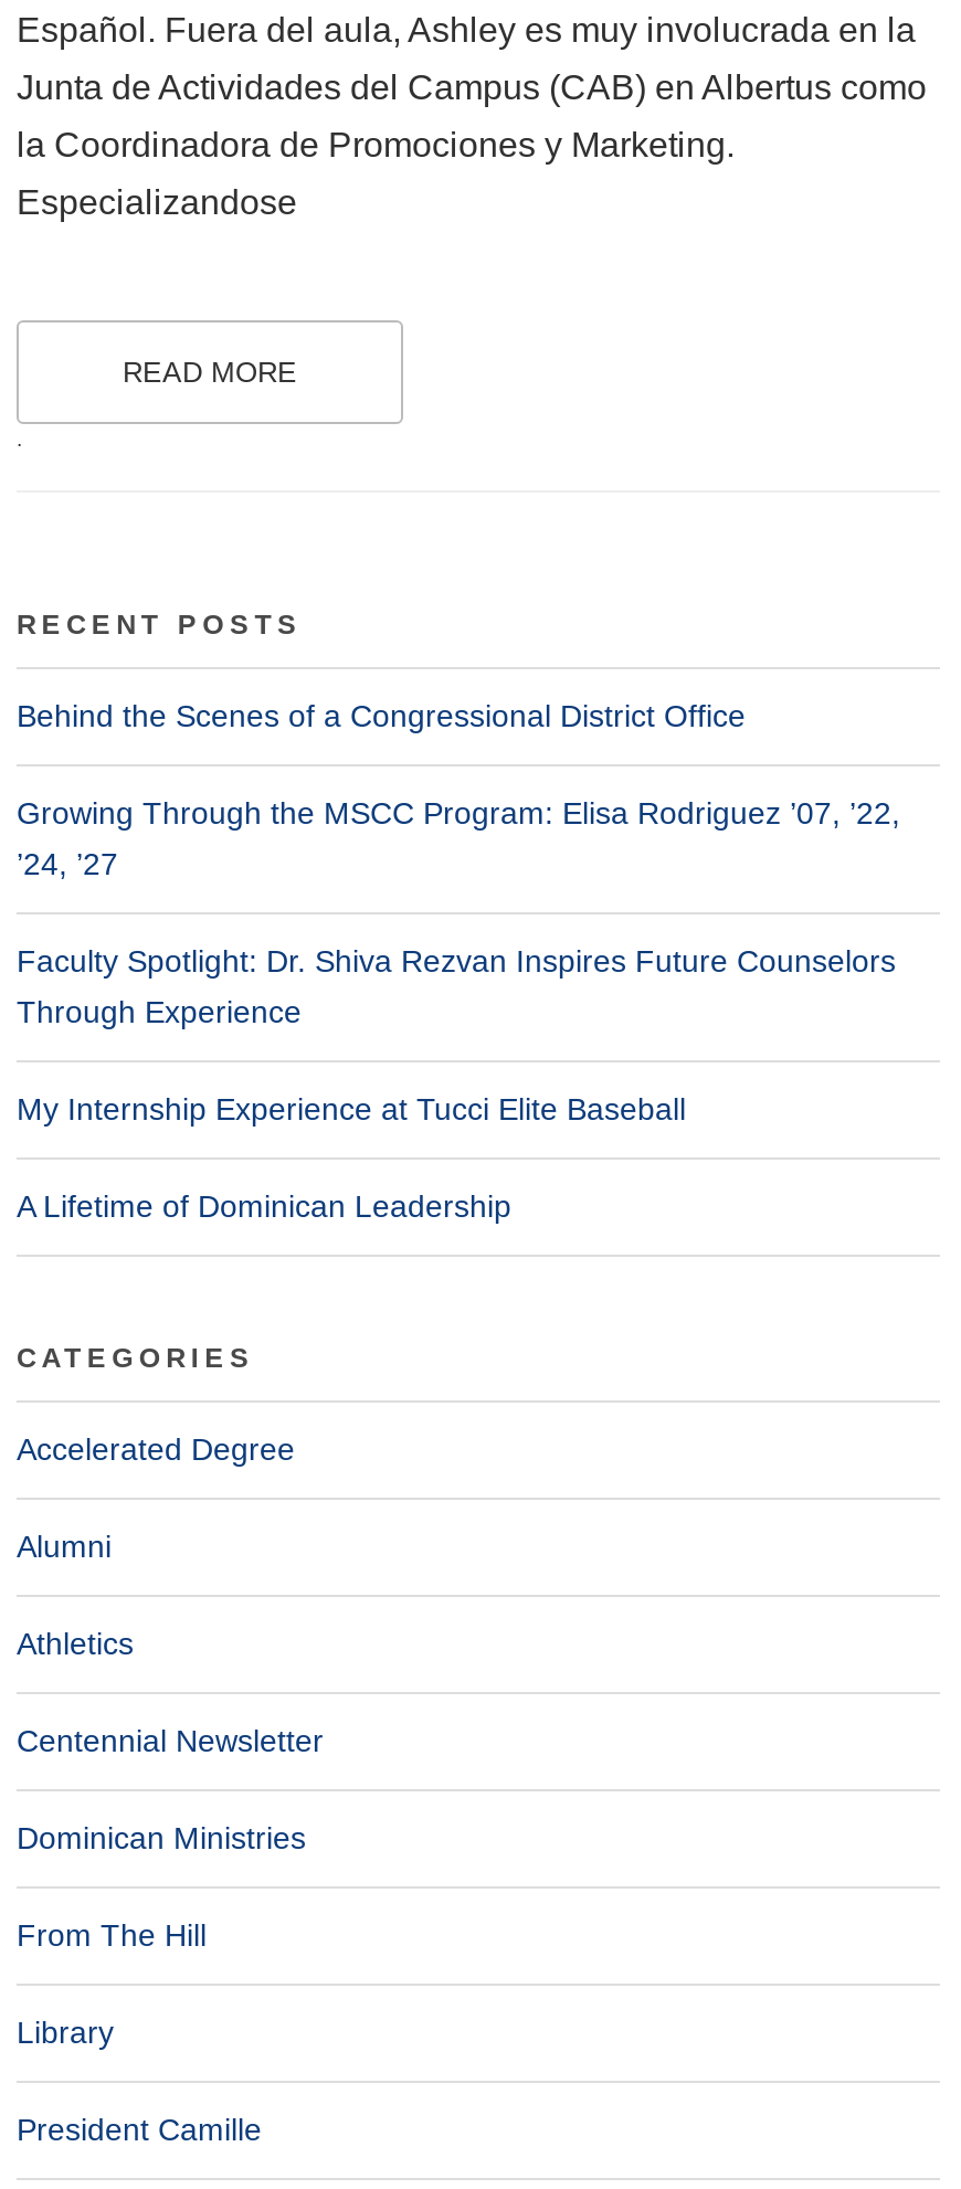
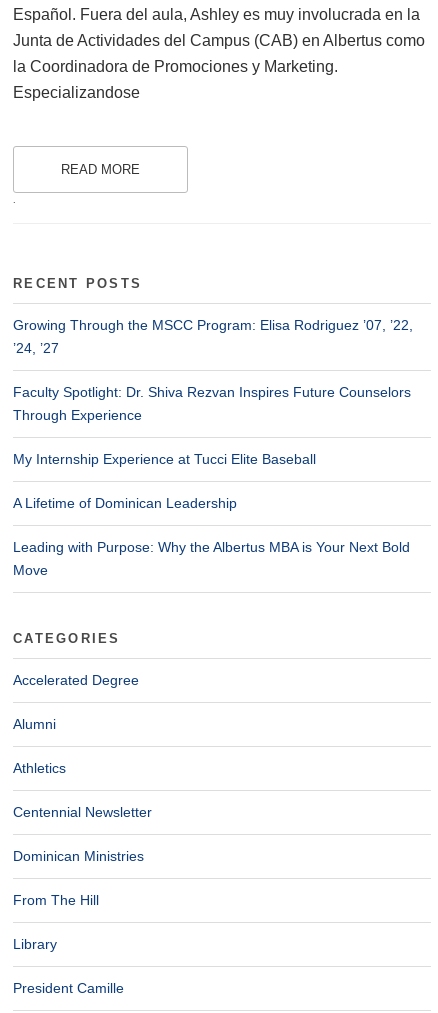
- Behind the Scenes of a Congressional District Office

moved up: Growing Through the MSCC Program: Elisa Rodriguez ’07, ’22, | ’24, ’27 | Faculty Spotlight: Dr. Shiva Rezvan Inspires Future Counselors | Through Experience | My Internship Experience at Tucci Elite Baseball | A Lifetime of Dominican Leadership

+ Leading with Purpose: Why the Albertus MBA is Your Next Bold
+ Move
